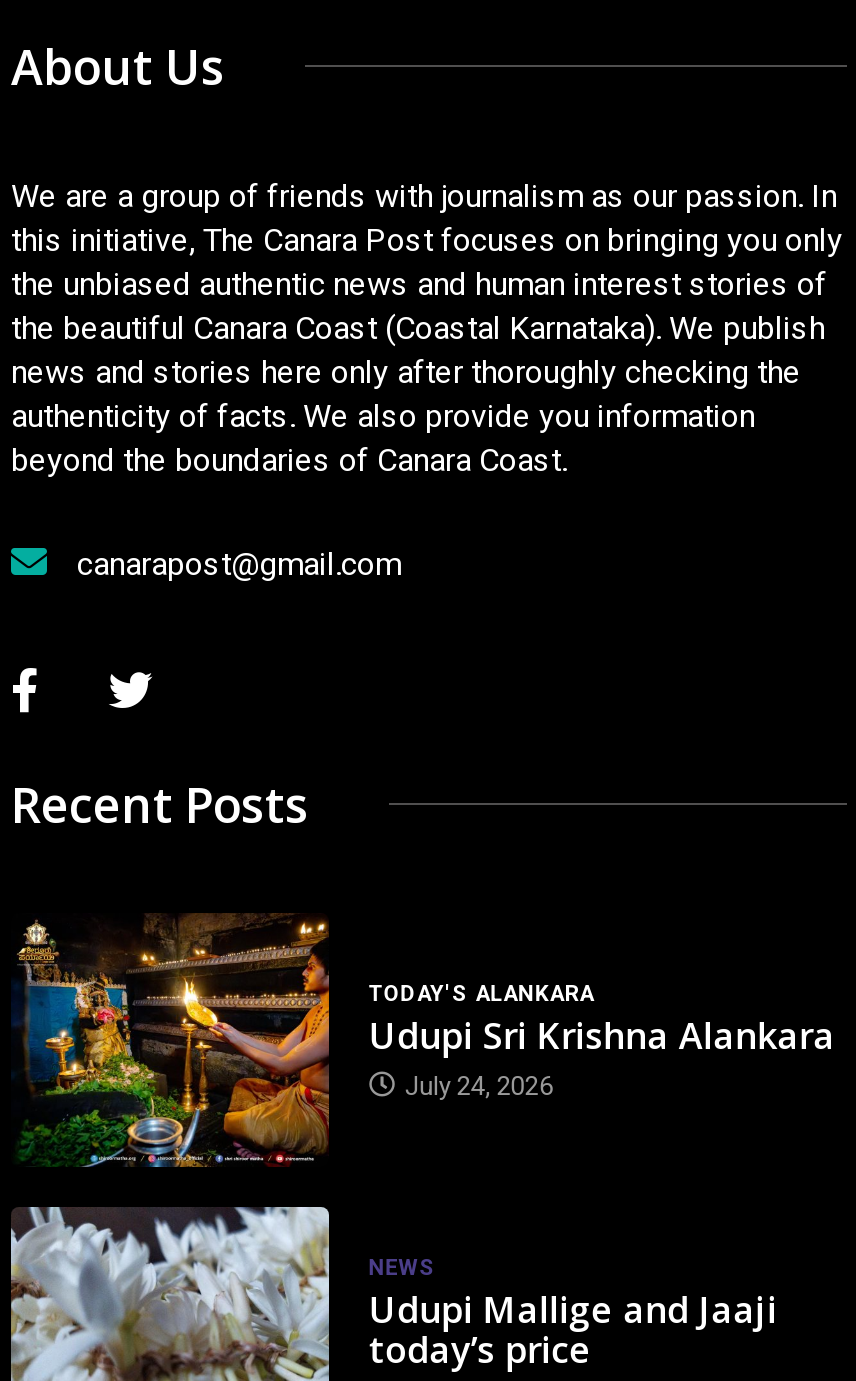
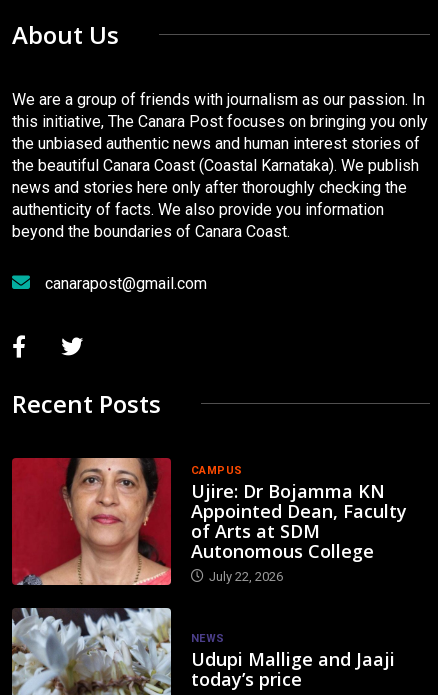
- [image]
- TODAY'S ALANKARA
- Udupi Sri Krishna Alankara
- July 24, 2026
+ [image]
+ CAMPUS
+ Ujire: Dr Bojamma KN
+ Appointed Dean, Faculty
+ of Arts at SDM
+ Autonomous College
+ July 22, 2026
